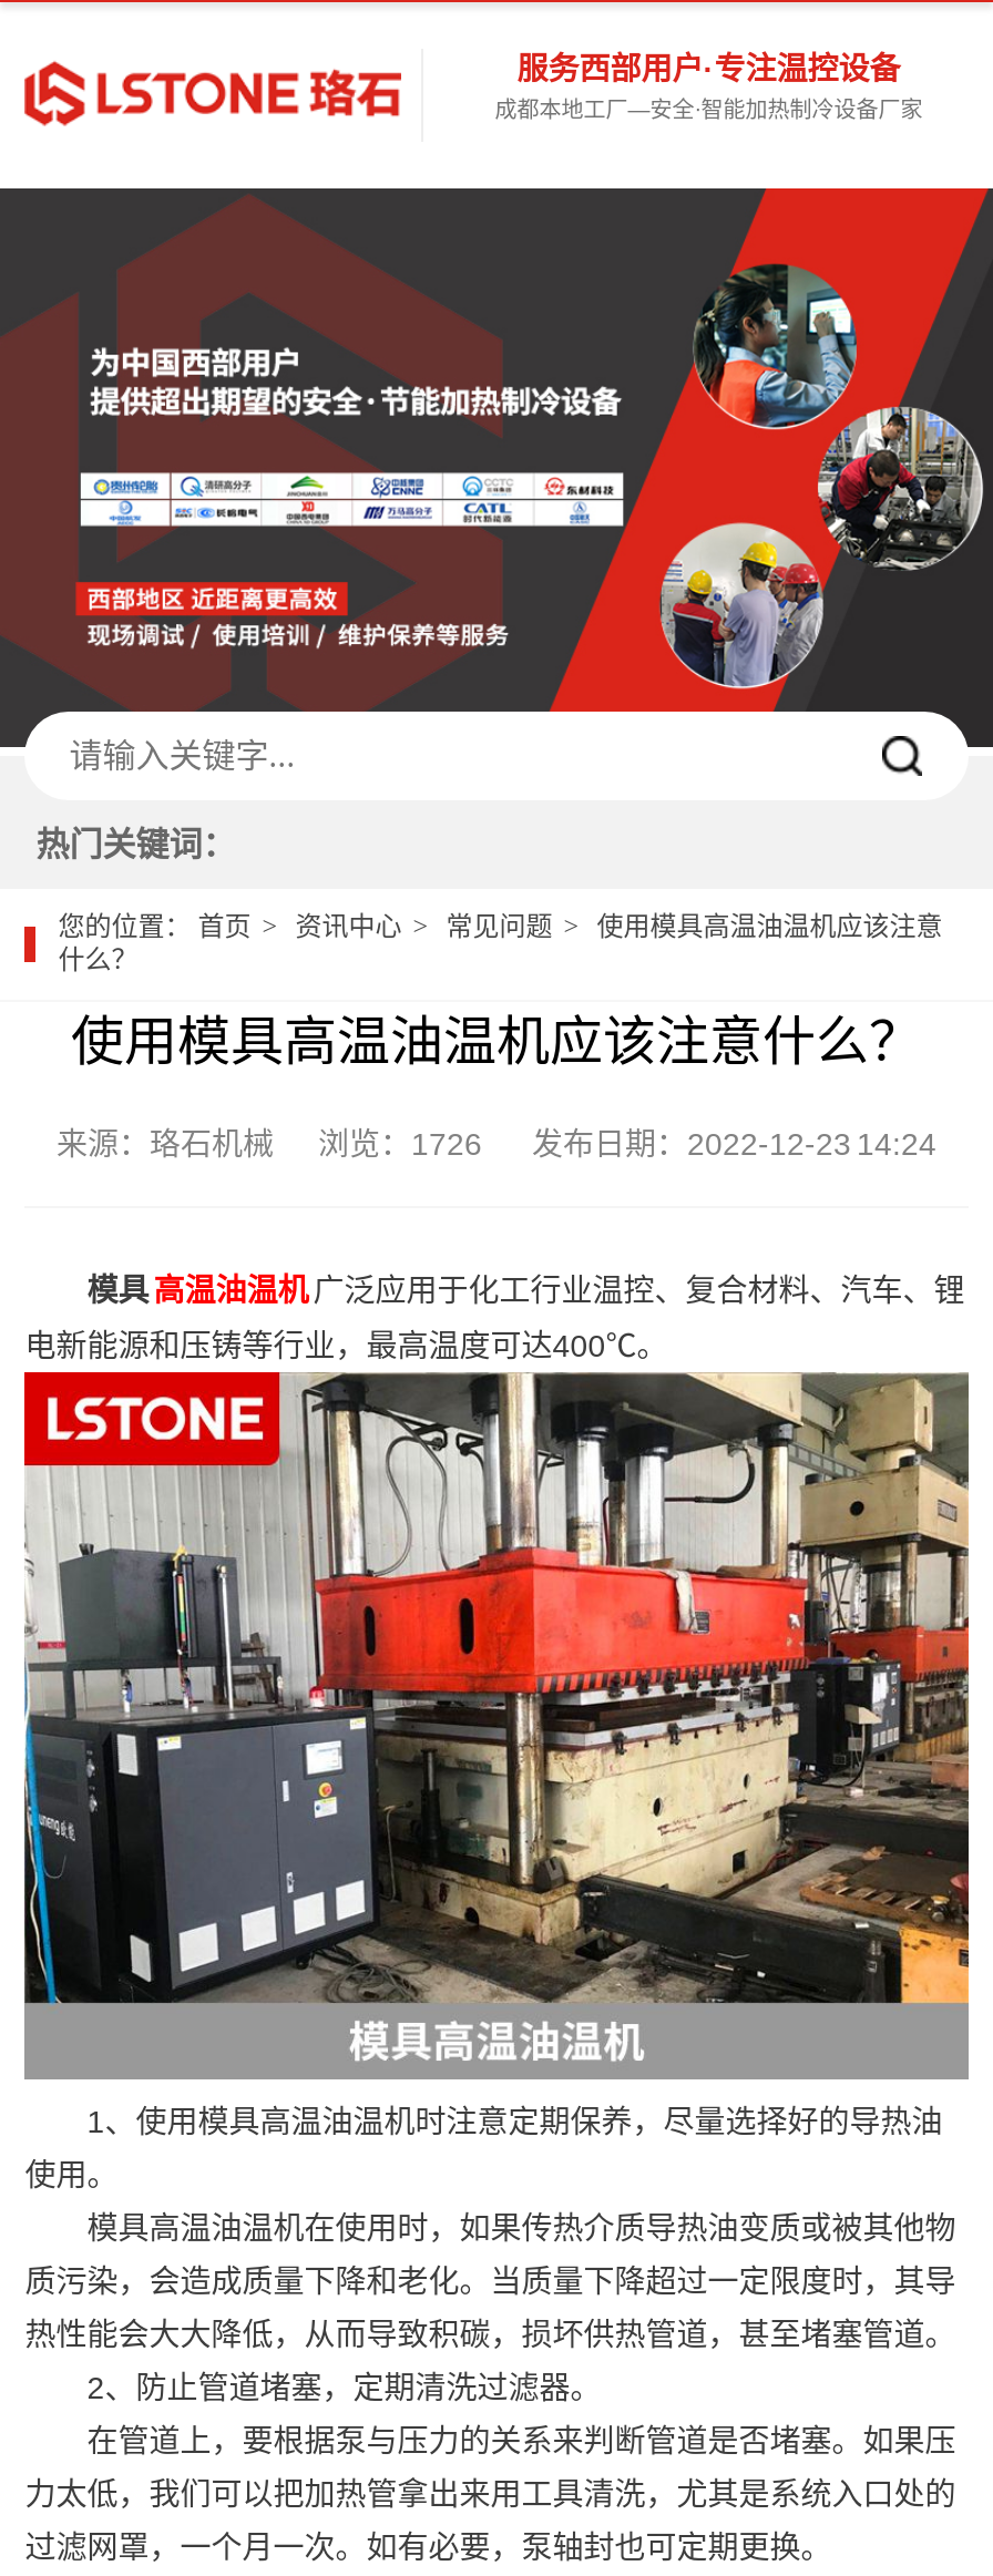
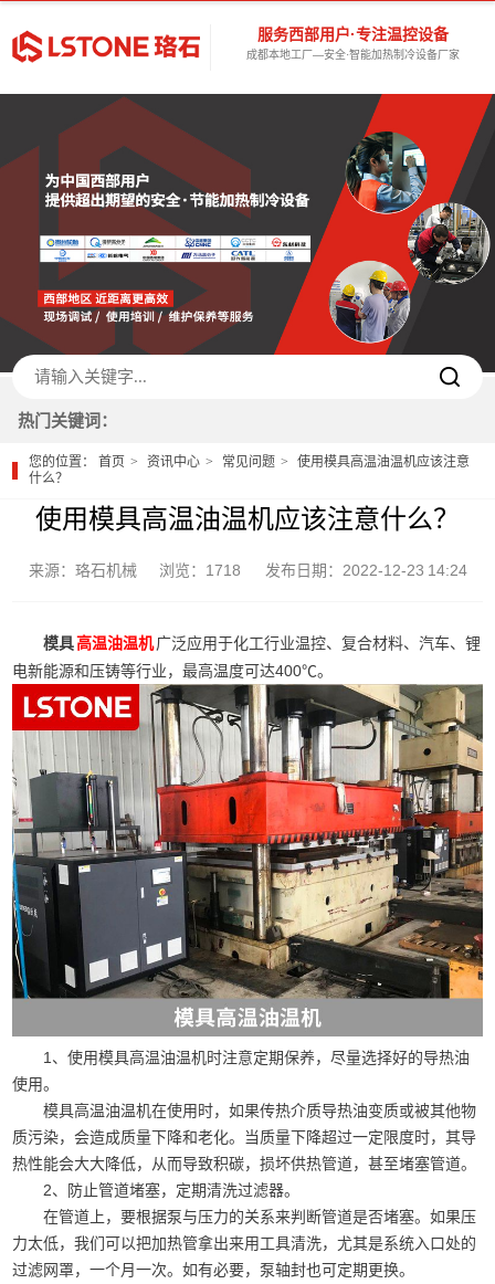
- 来源：珞石机械 浏览：1726 发布日期：2022-12-23 14:24
+ 来源：珞石机械 浏览：1718 发布日期：2022-12-23 14:24
